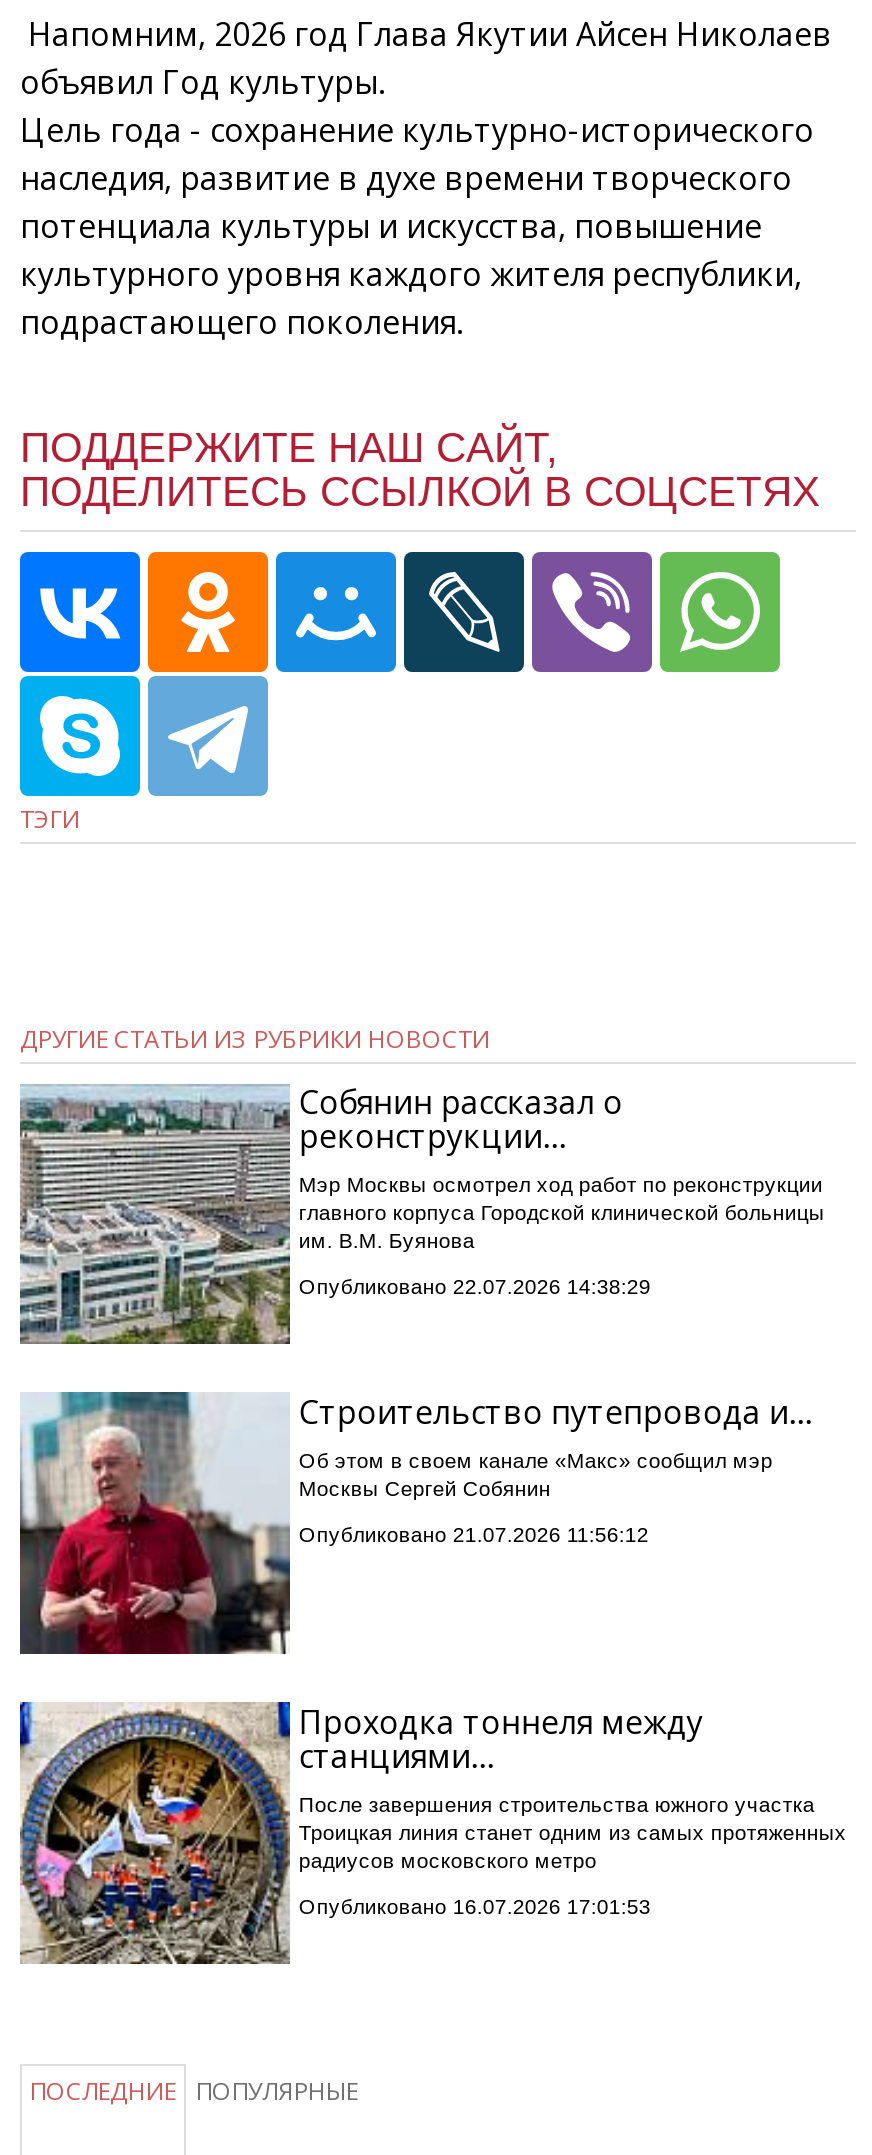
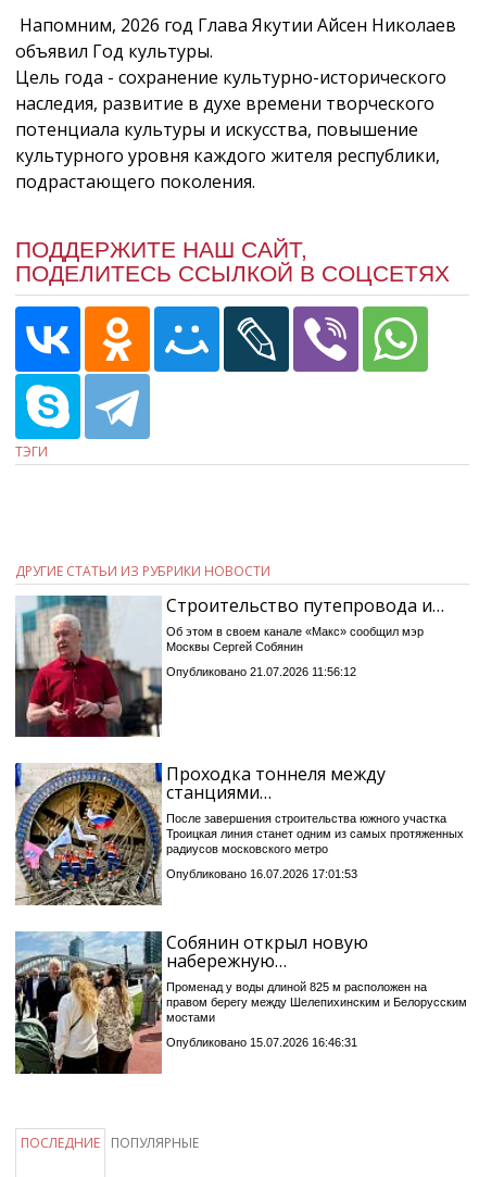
- [image]
- Собянин рассказал о
- реконструкции…
- Мэр Москвы осмотрел ход работ по реконструкции
- главного корпуса Городской клинической больницы
- им. В.М. Буянова
- Опубликовано 22.07.2026 14:38:29

moved up: [image] | Строительство путепровода и… | Об этом в своем канале «Макс» сообщил мэр | ... | радиусов московского метро | Опубликовано 16.07.2026 17:01:53

+ [image]
+ Собянин открыл новую
+ набережную…
+ Променад у воды длиной 825 м расположен на
+ правом берегу между Шелепихинским и Белорусским
+ мостами
+ Опубликовано 15.07.2026 16:46:31
